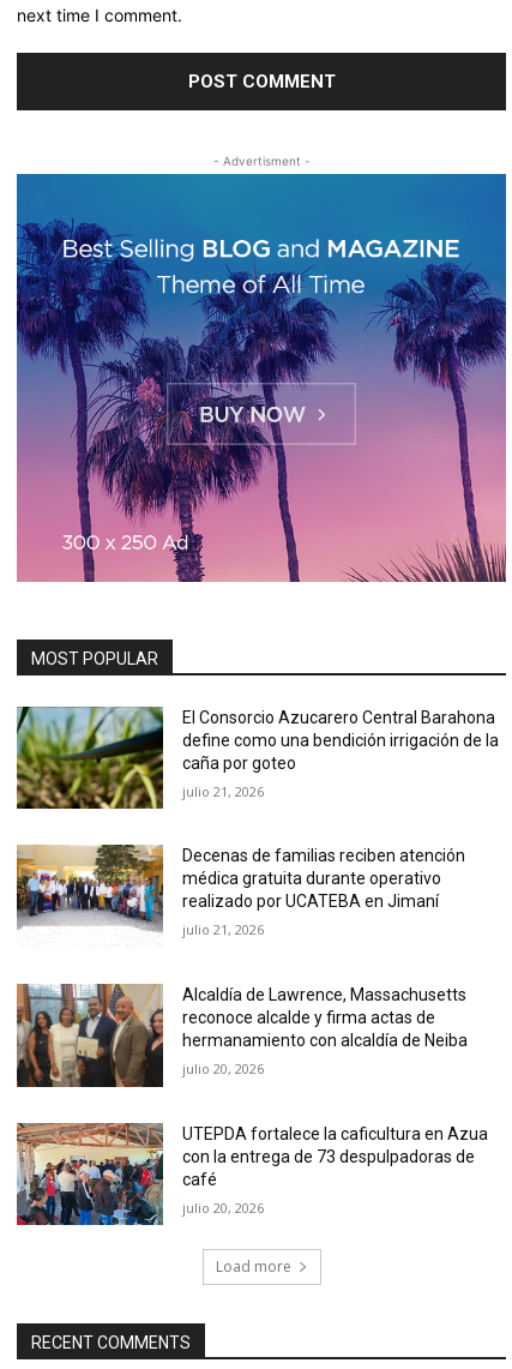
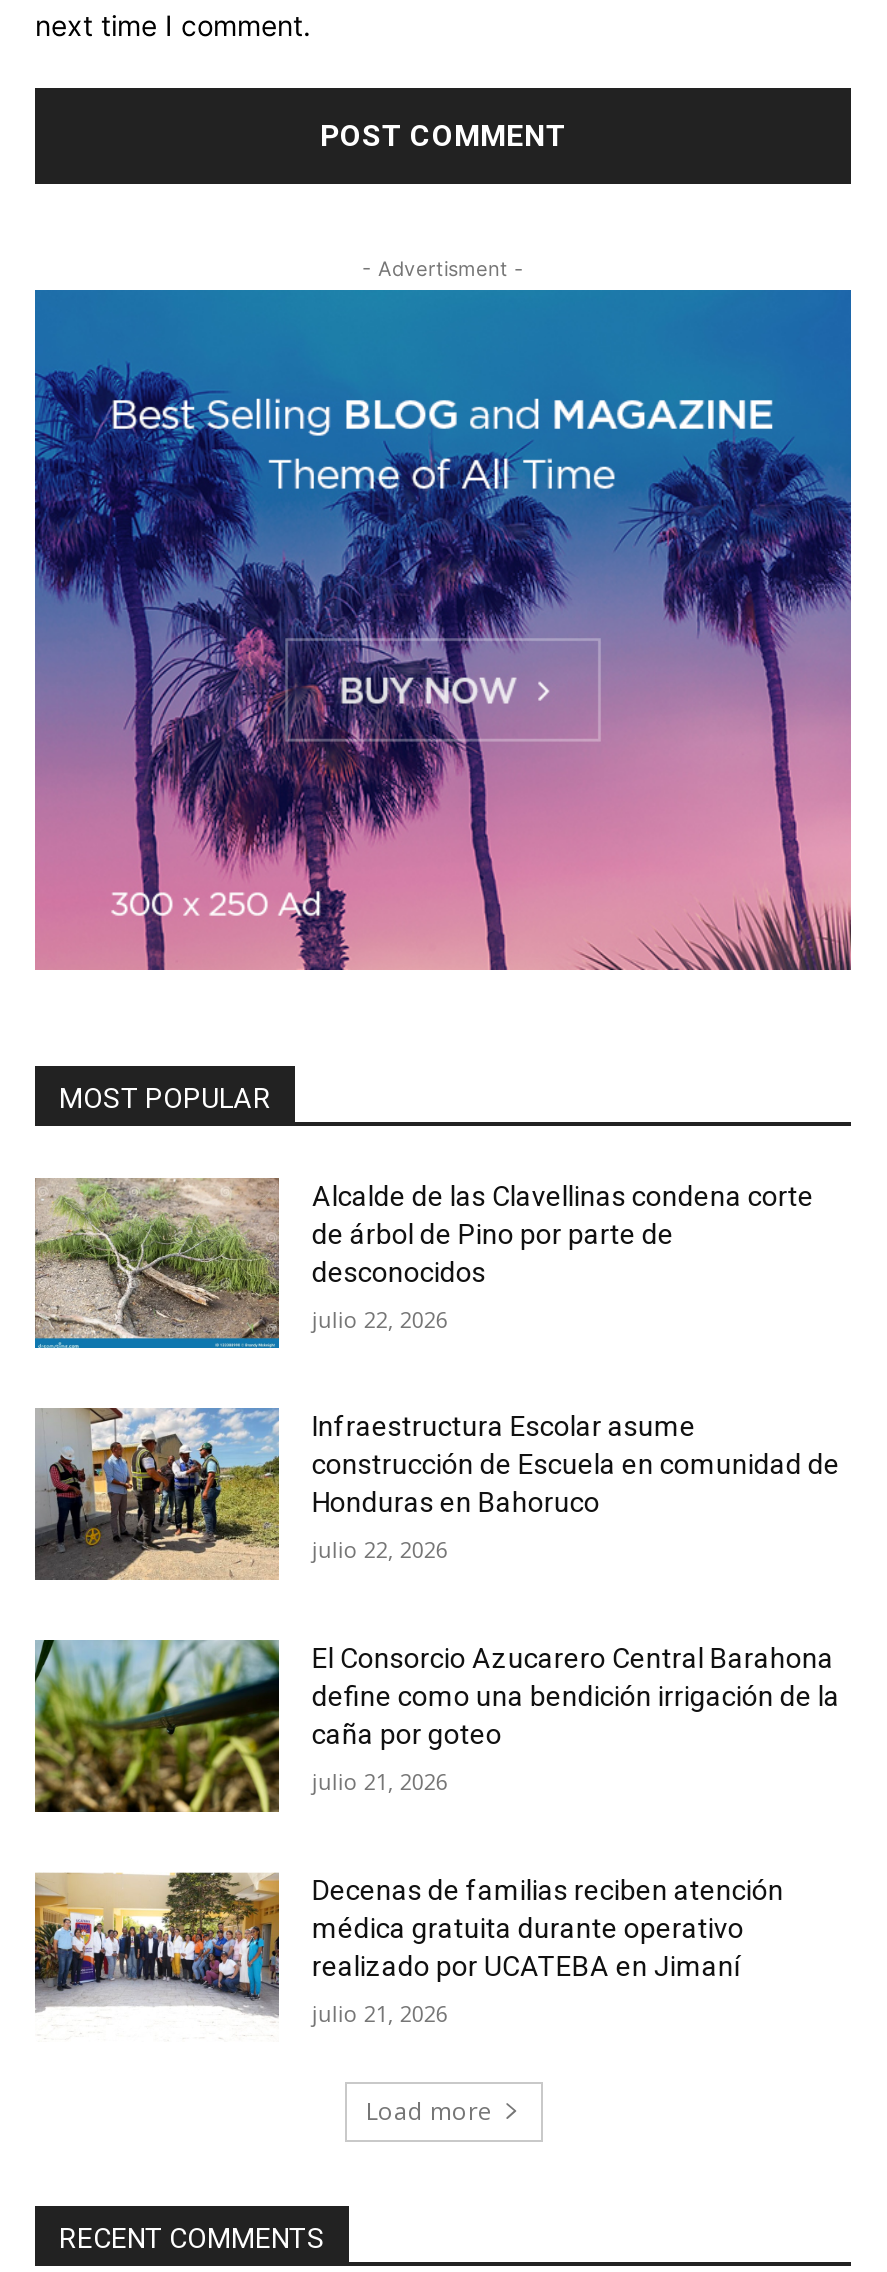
+ [image]
+ Alcalde de las Clavellinas condena corte
+ de árbol de Pino por parte de
+ desconocidos
+ julio 22, 2026
+ Infraestructura Escolar asume
+ construcción de Escuela en comunidad de
+ Honduras en Bahoruco
+ julio 22, 2026

+ [image]

moved down: [image] | El Consorcio Azucarero Central Barahona | define como una bendición irrigación de la | ... | realizado por UCATEBA en Jimaní | julio 21, 2026

- [image]
- Alcaldía de Lawrence, Massachusetts
- reconoce alcalde y firma actas de
- hermanamiento con alcaldía de Neiba
- julio 20, 2026
- UTEPDA fortalece la caficultura en Azua
- con la entrega de 73 despulpadoras de
- café
- julio 20, 2026

- [image]
